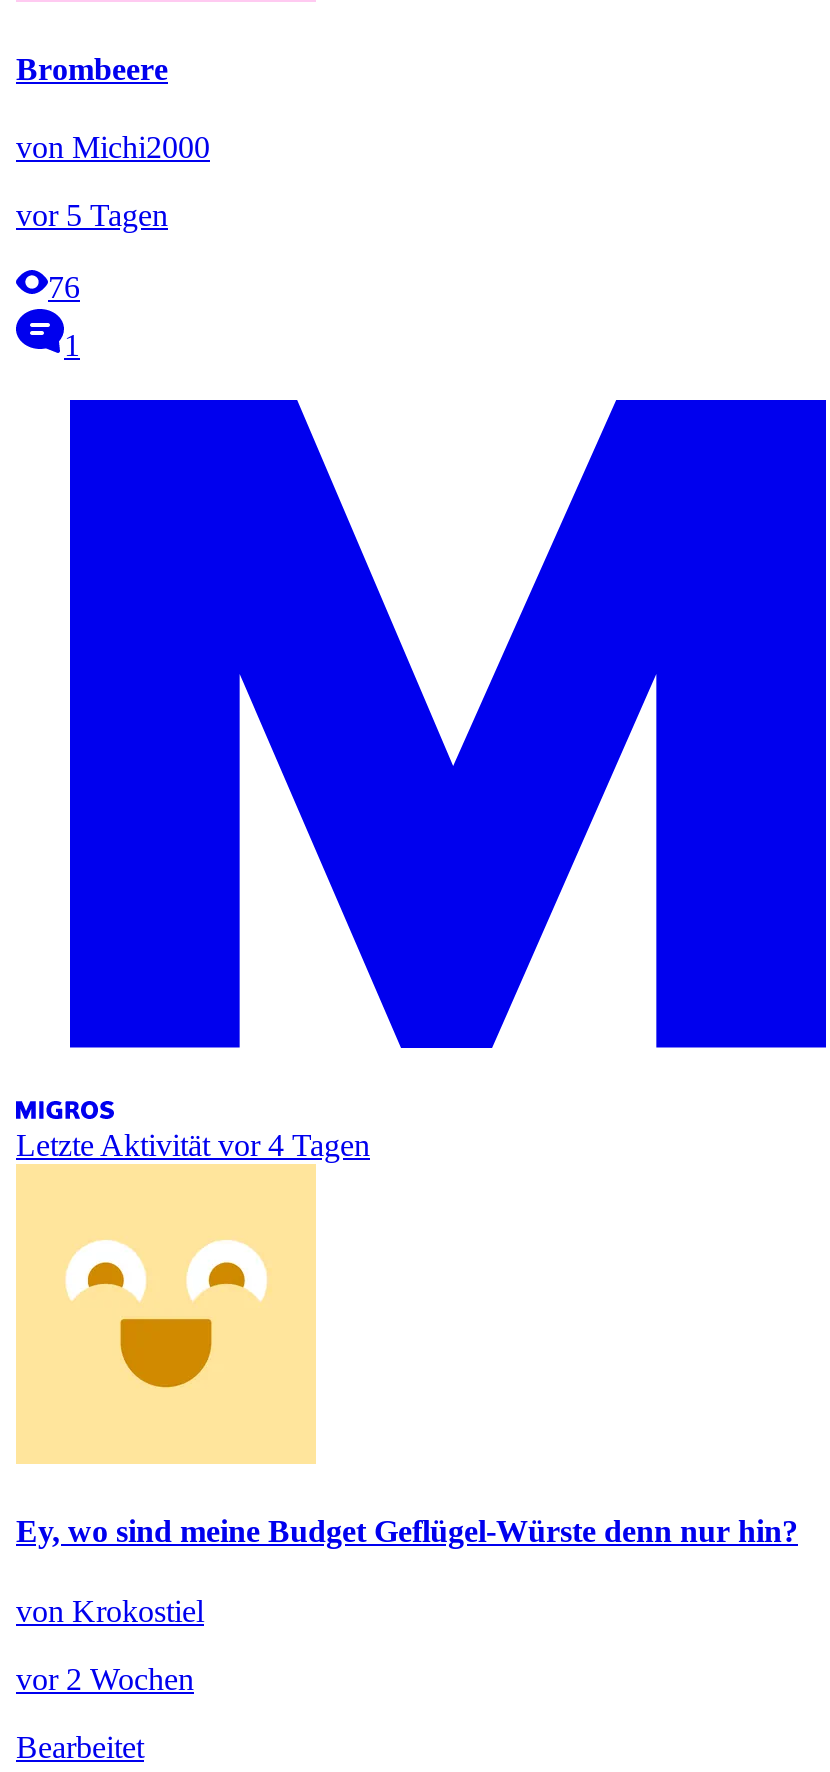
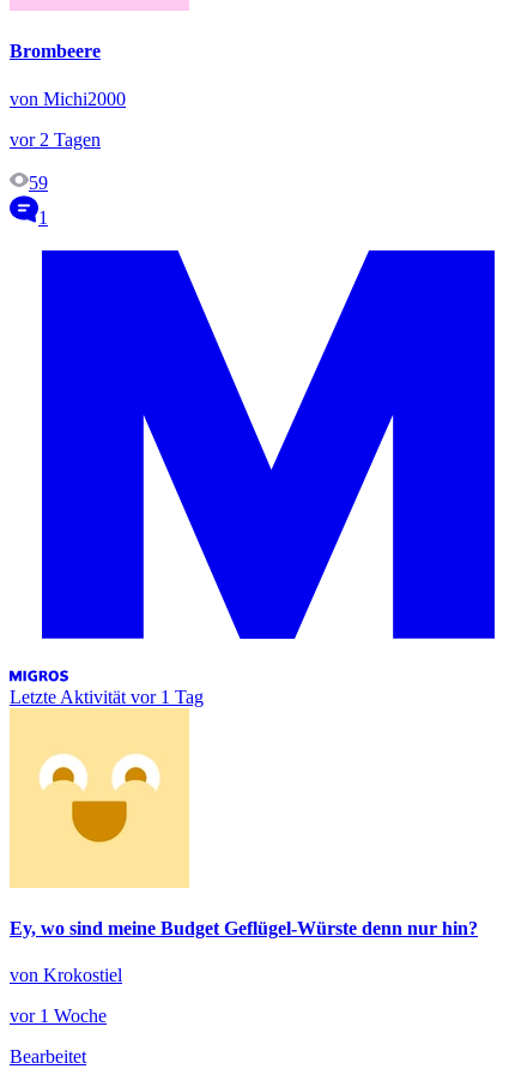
- vor 5 Tagen
+ vor 2 Tagen

- 76
+ 59

- Letzte Aktivität vor 4 Tagen
+ Letzte Aktivität vor 1 Tag

- vor 2 Wochen
+ vor 1 Woche
